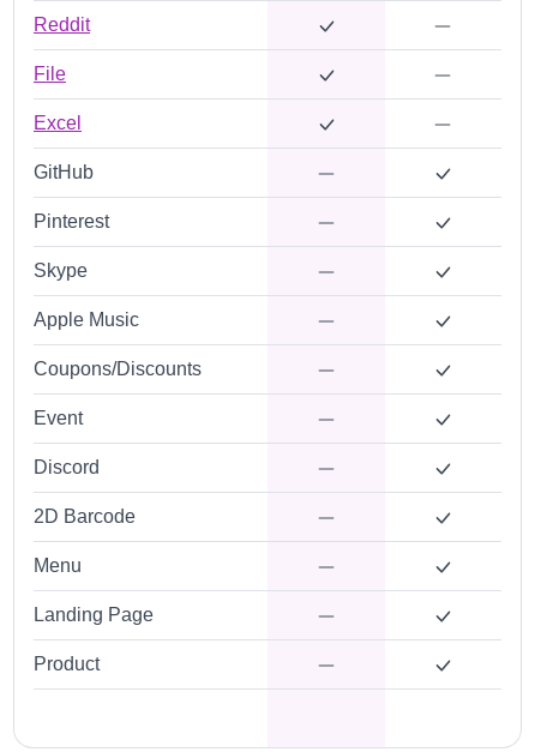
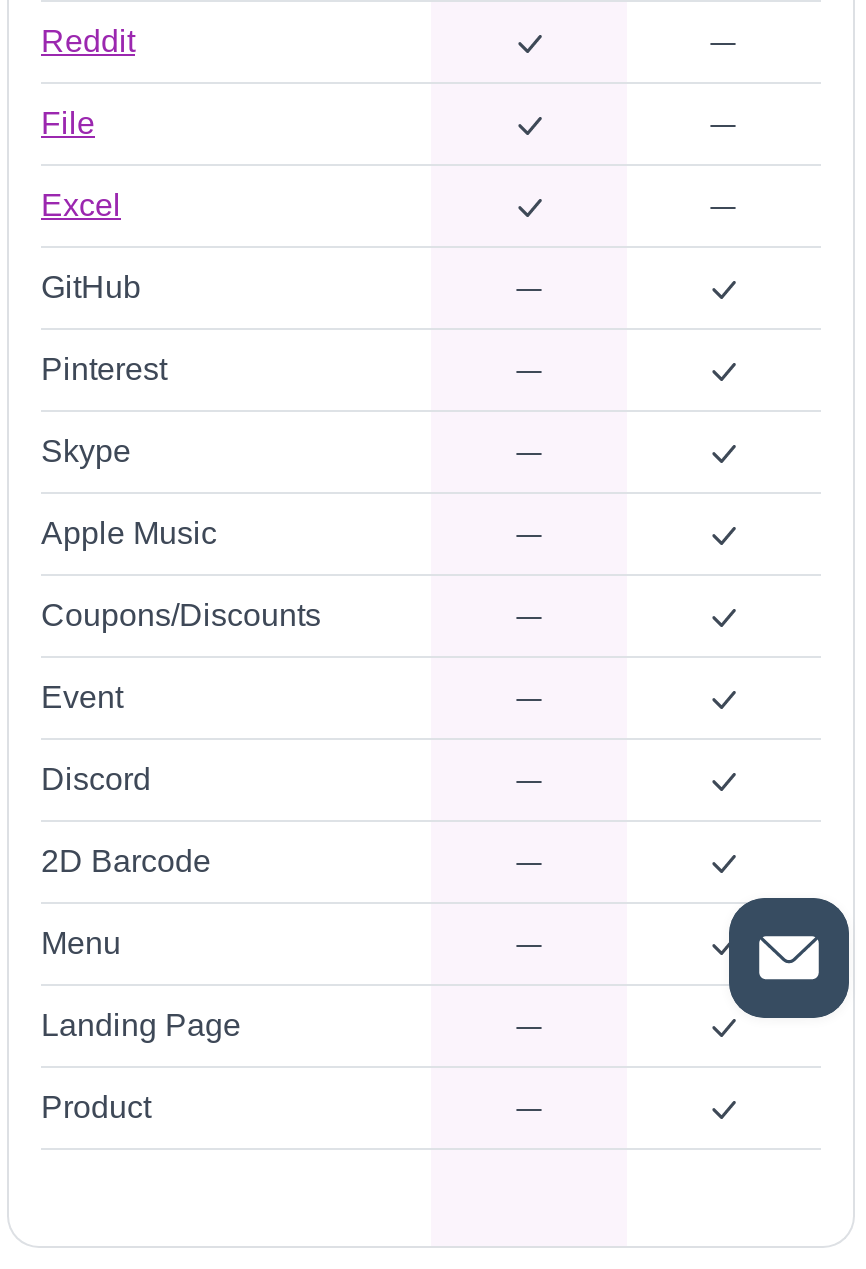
+ [image]
